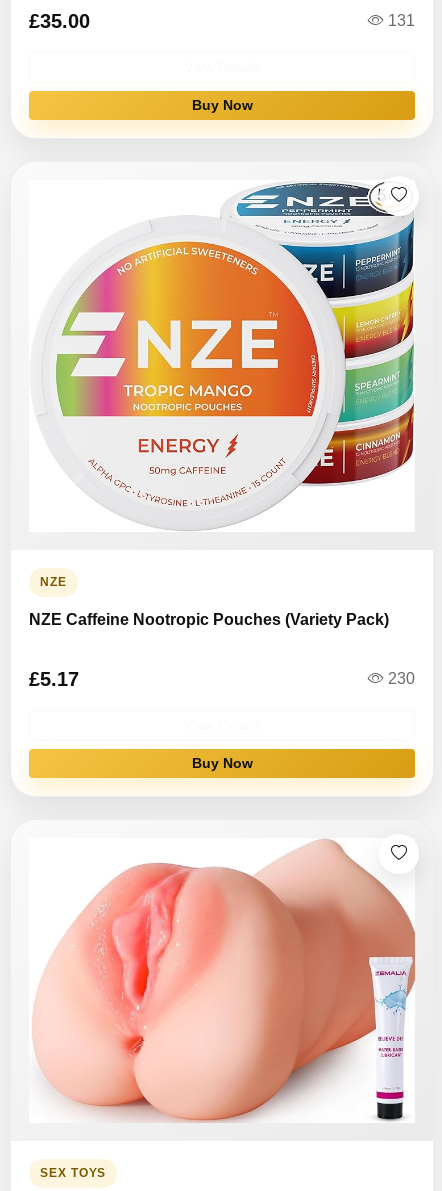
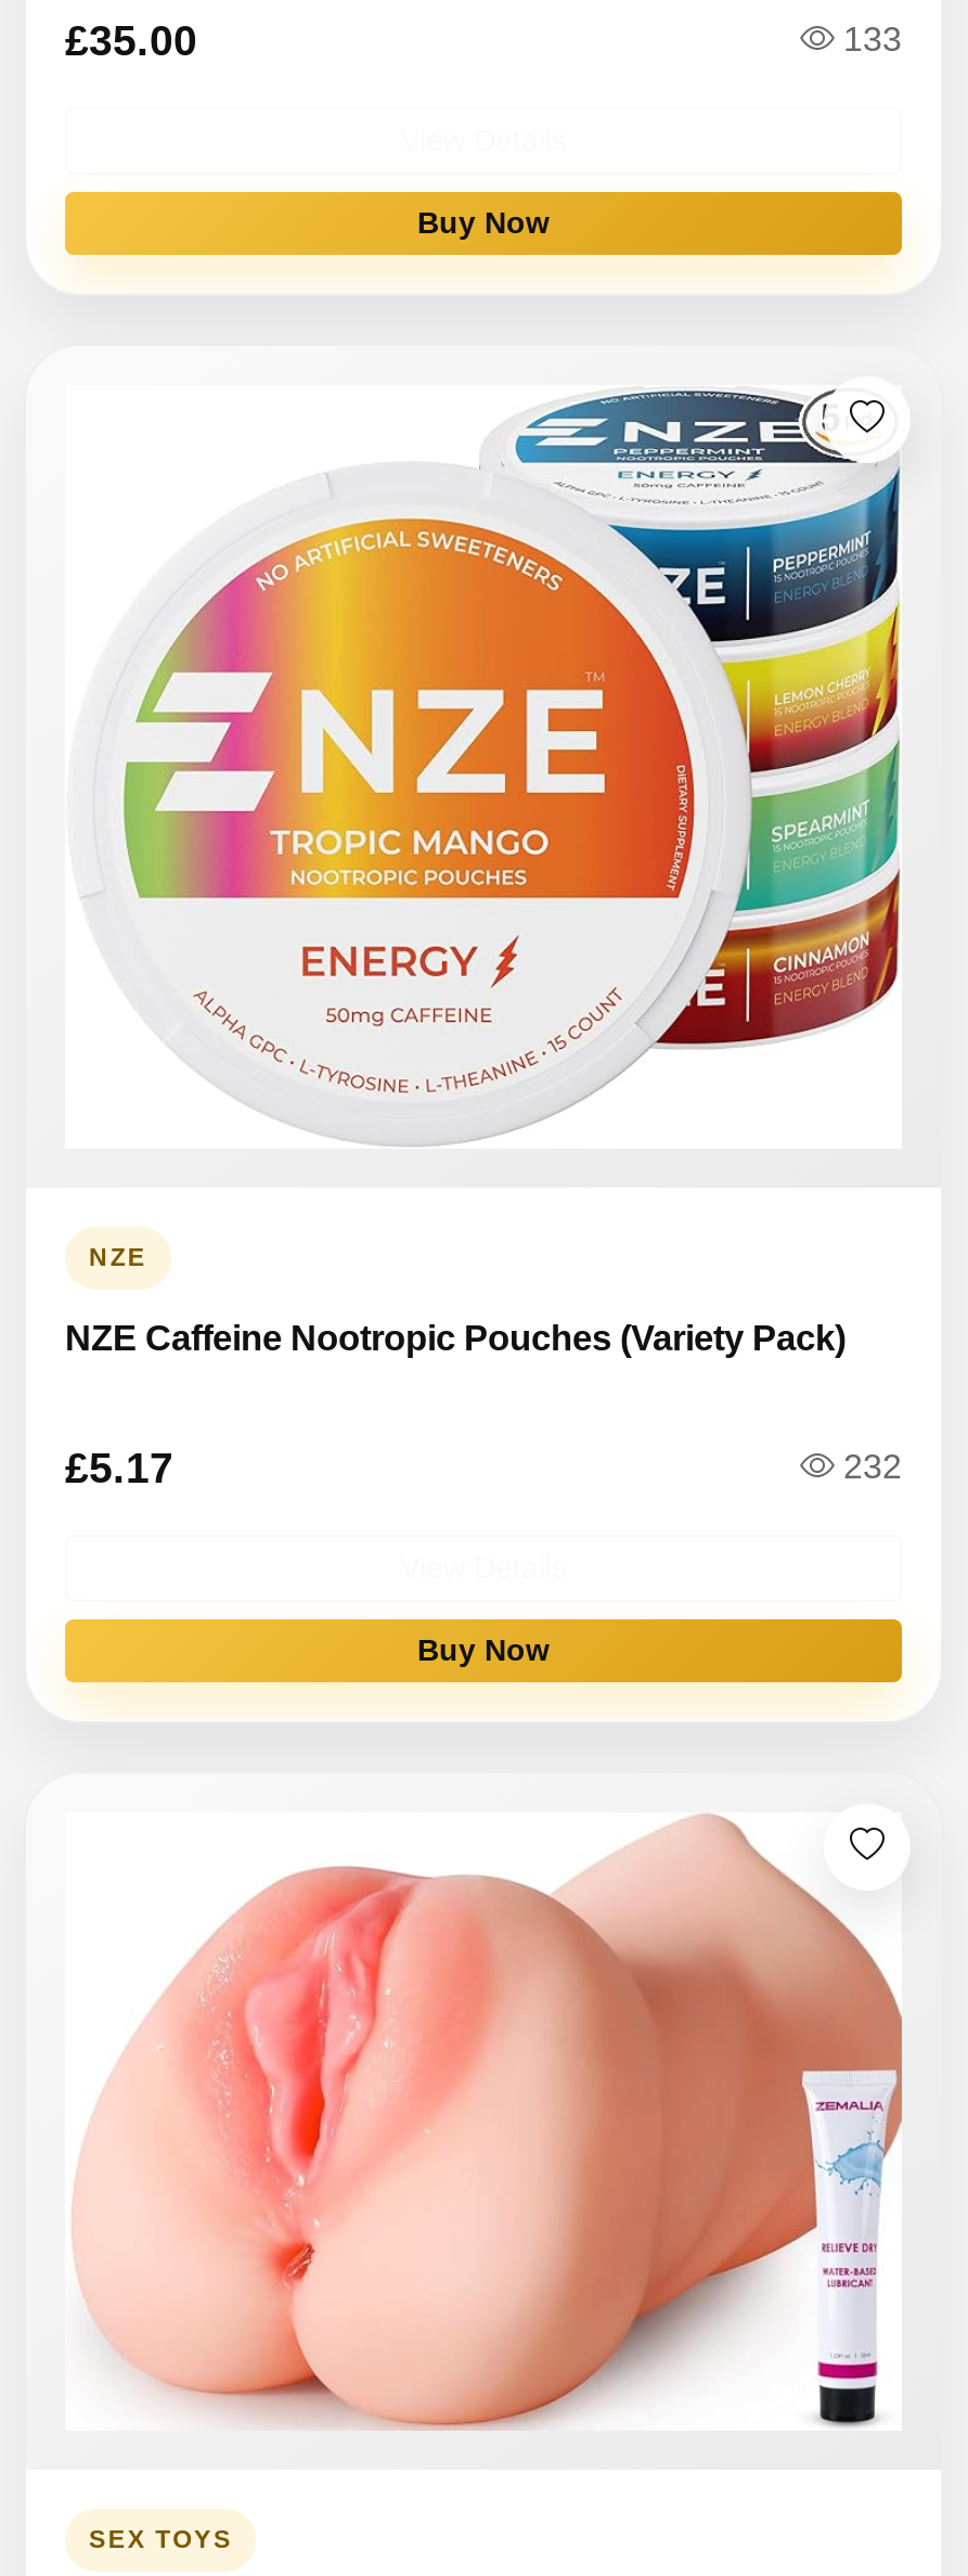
- 131
+ 133

- 230
+ 232
